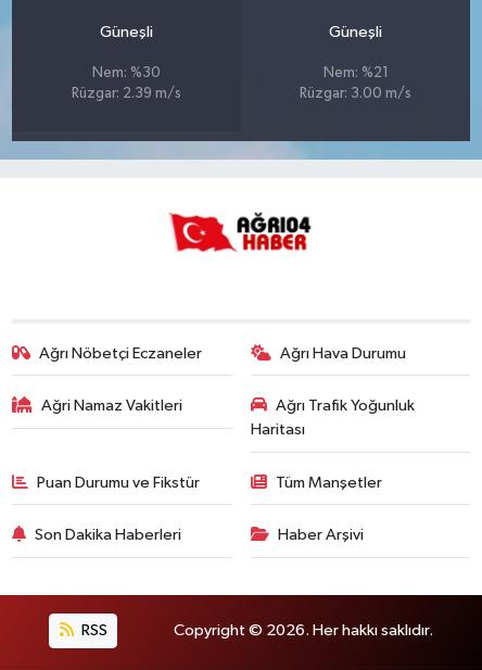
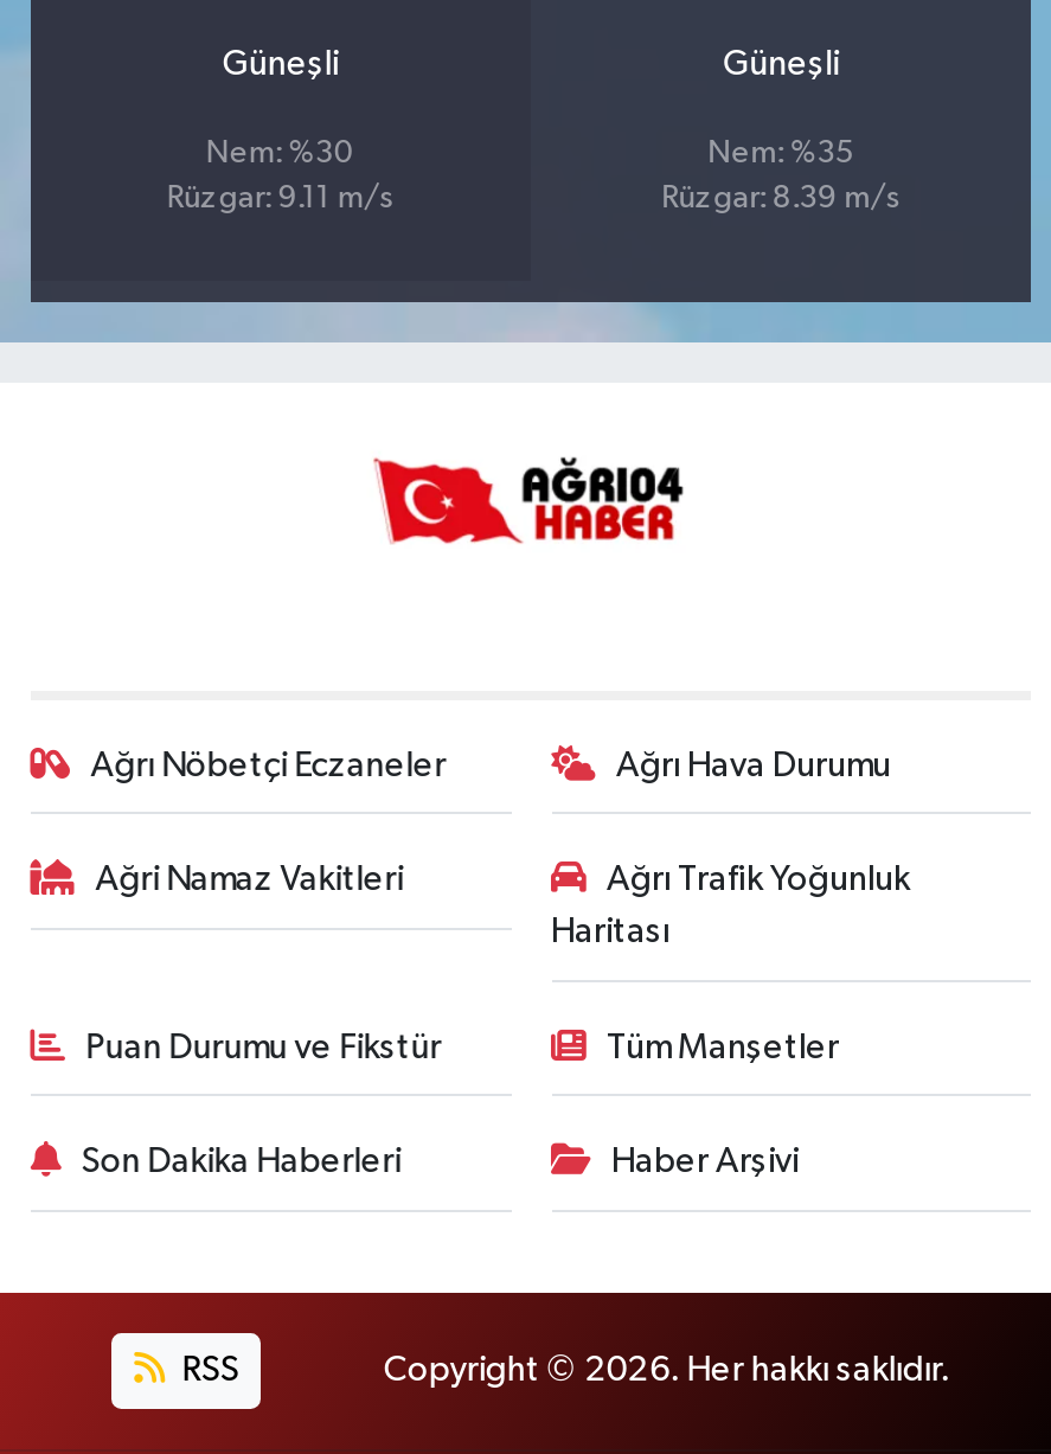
- Nem: %21
+ Nem: %35

- Rüzgar: 2.39 m/s
+ Rüzgar: 9.11 m/s

- Rüzgar: 3.00 m/s
+ Rüzgar: 8.39 m/s
